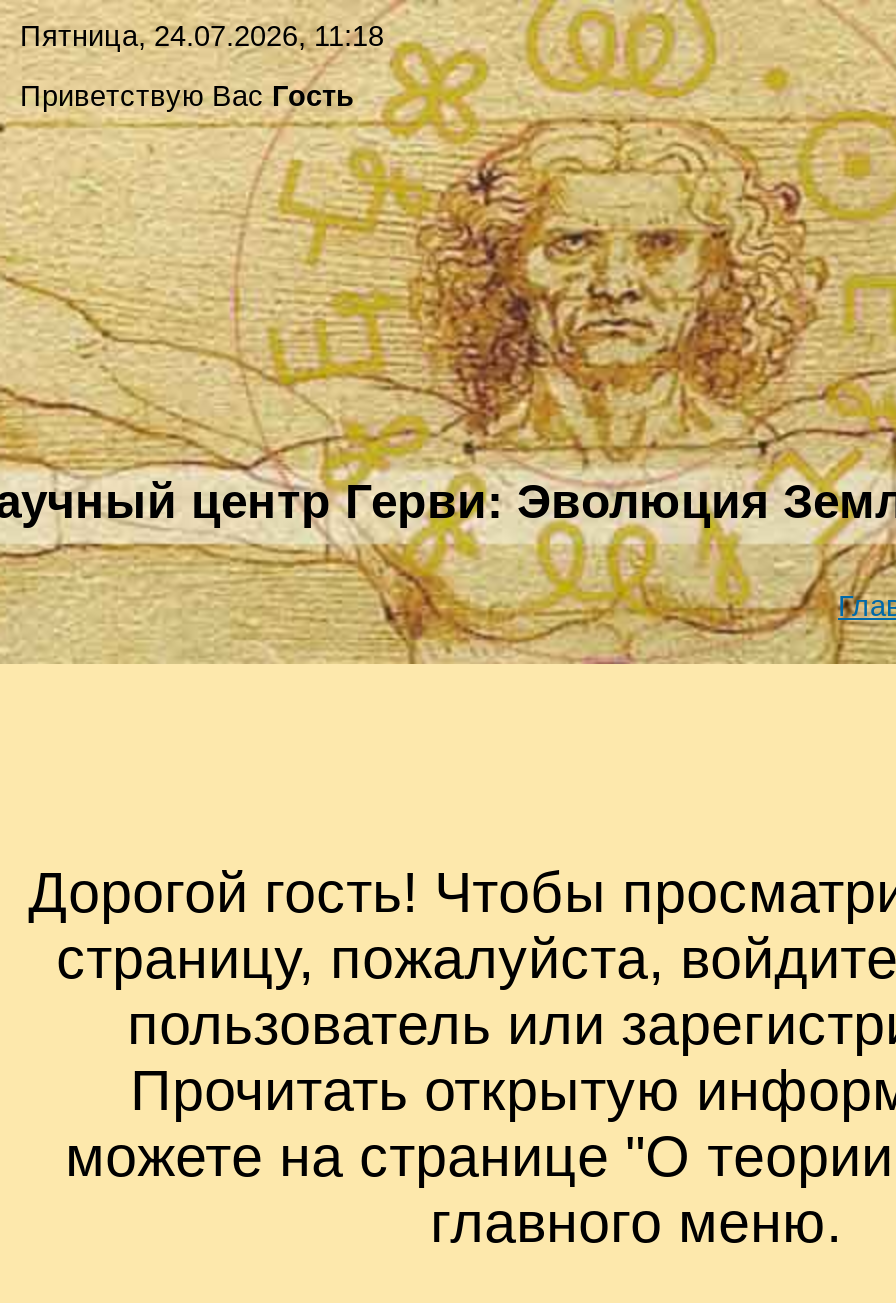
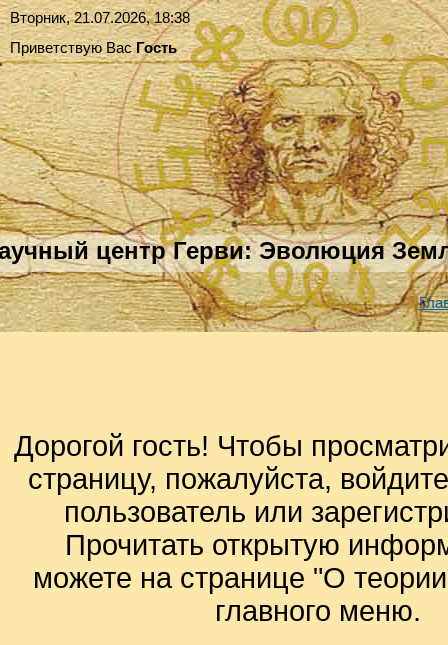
- Пятница, 24.07.2026, 11:18
+ Вторник, 21.07.2026, 18:38
